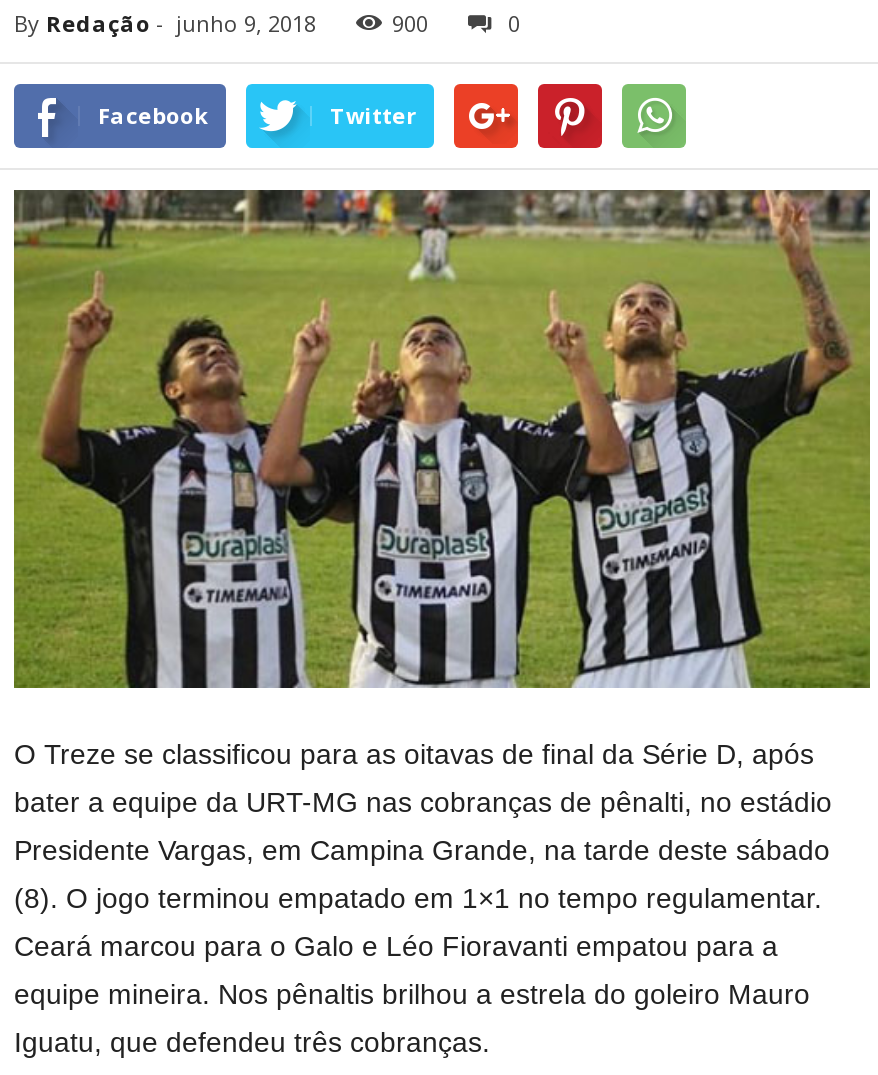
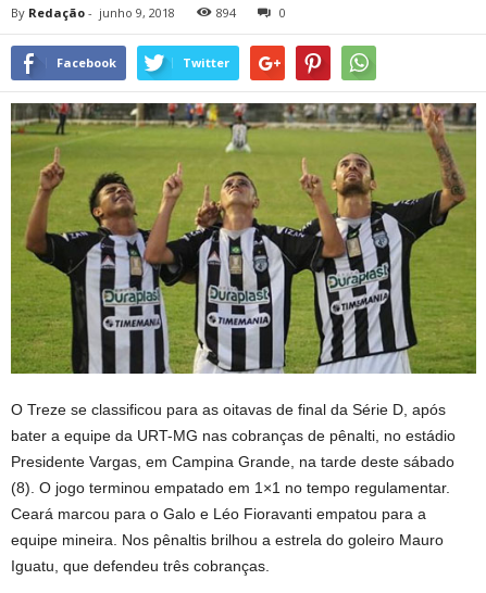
- 900
+ 894
